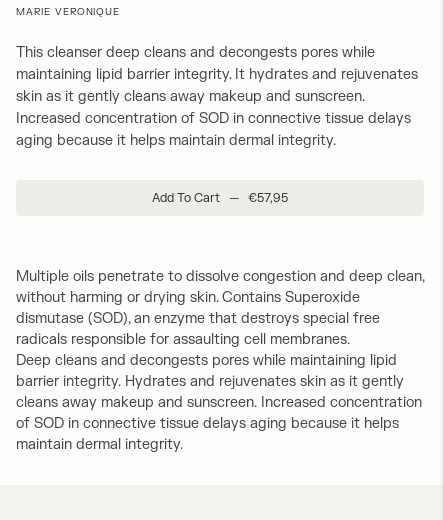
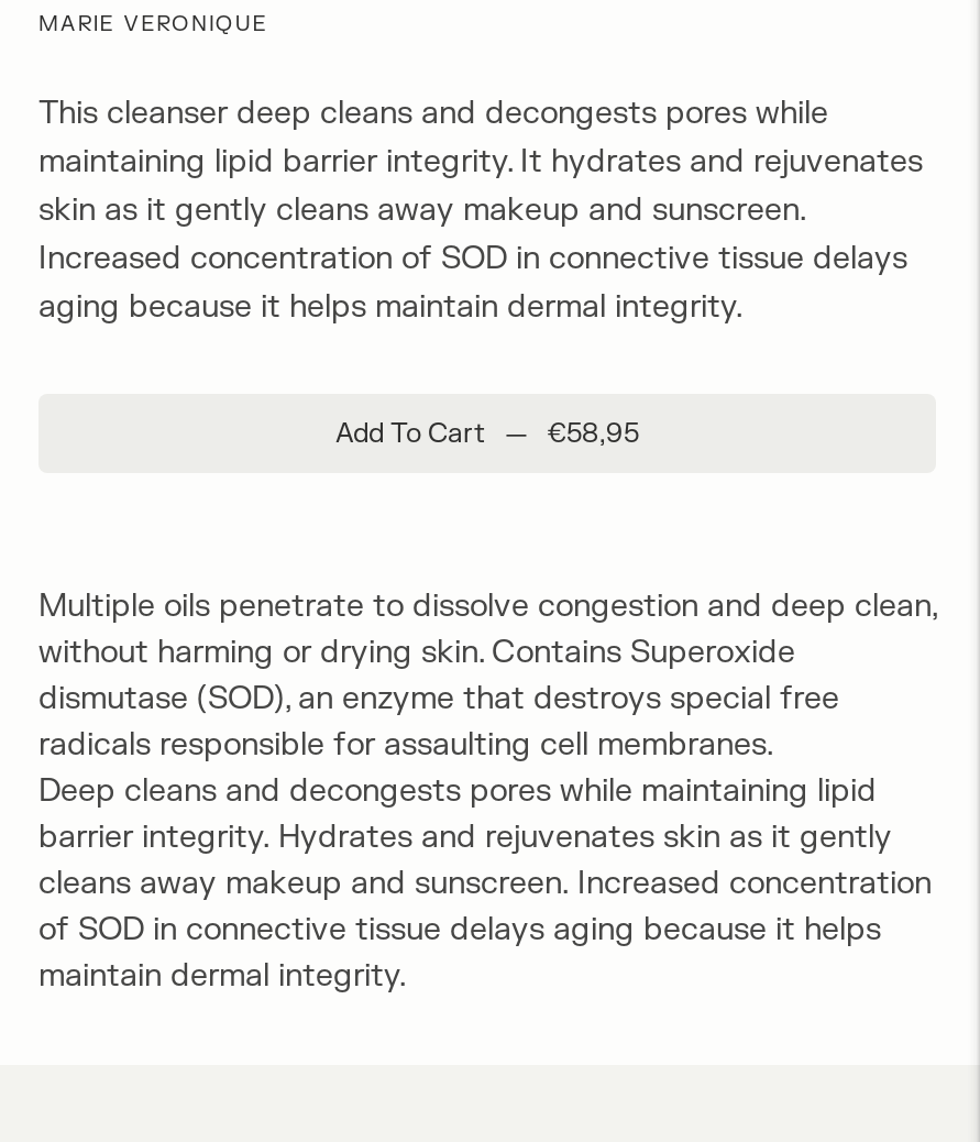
- Add To Cart — €57,95
+ Add To Cart — €58,95
